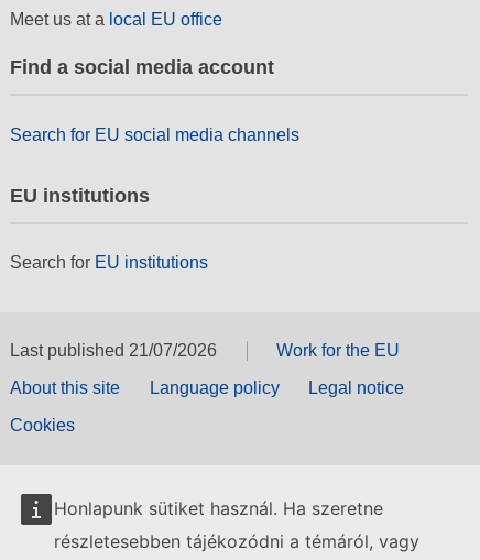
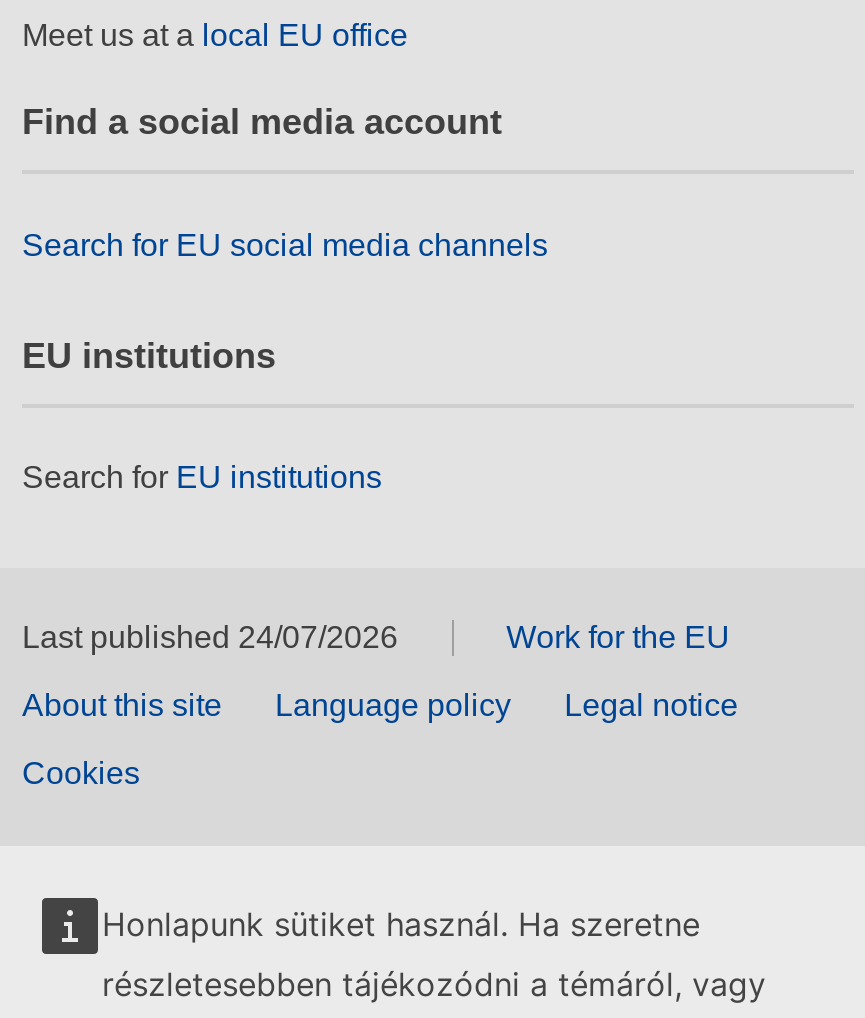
- Last published 21/07/2026
+ Last published 24/07/2026
